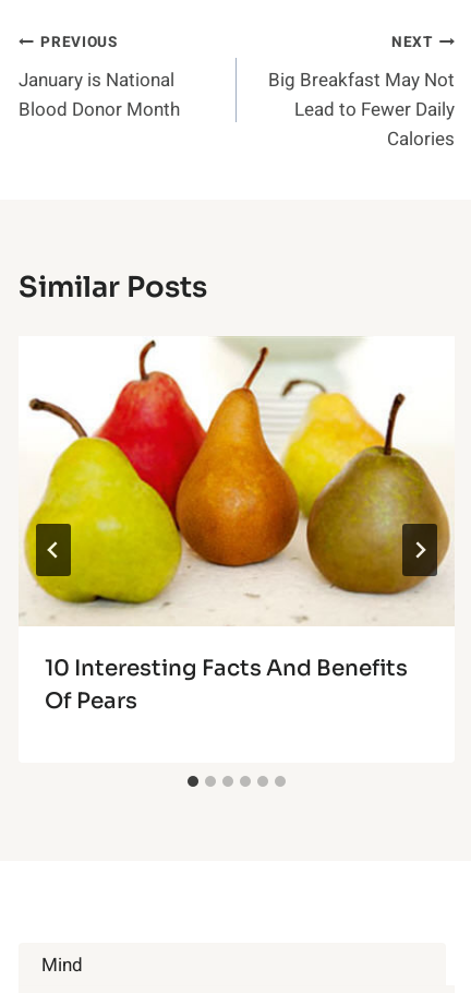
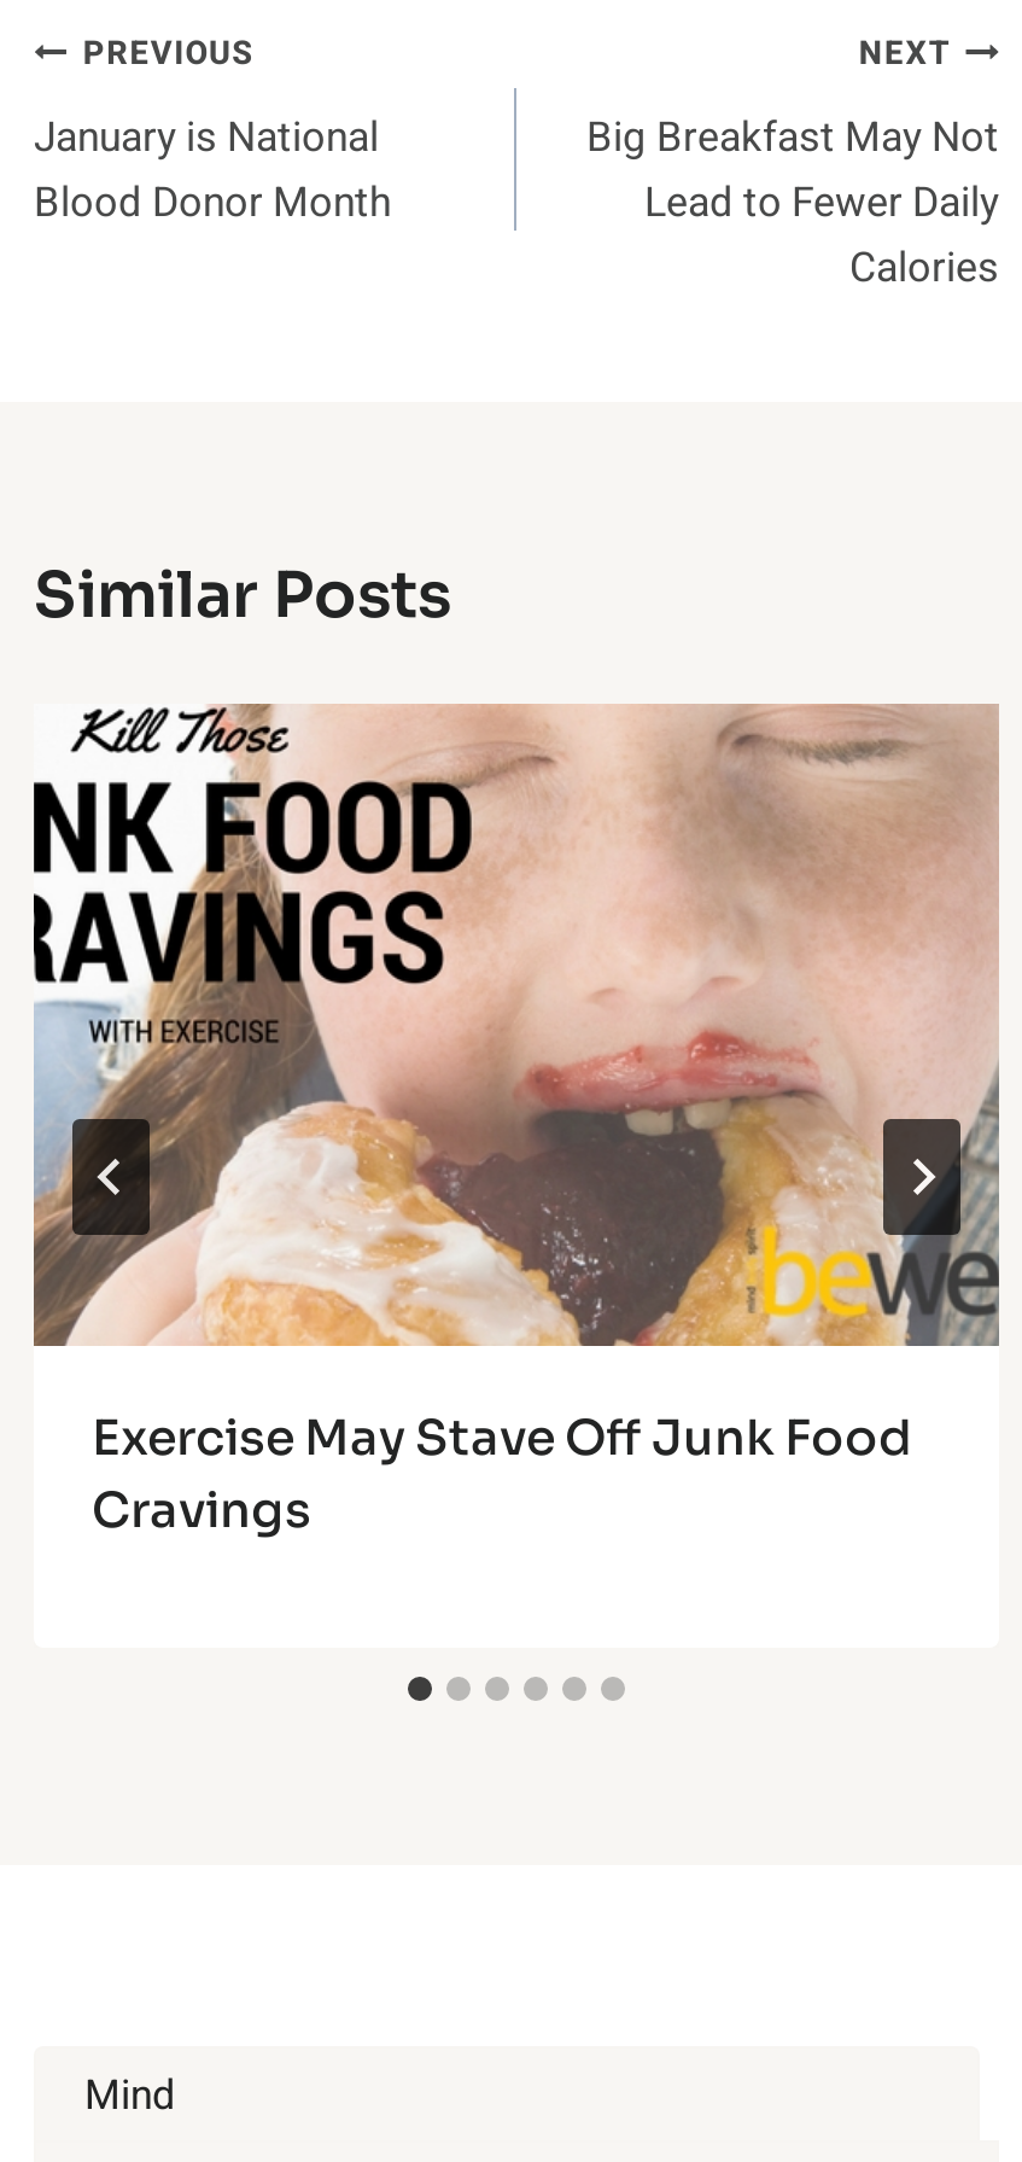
- [image]
- 10 Interesting Facts And Benefits
- Of Pears
+ [image]
+ Exercise May Stave Off Junk Food
+ Cravings
